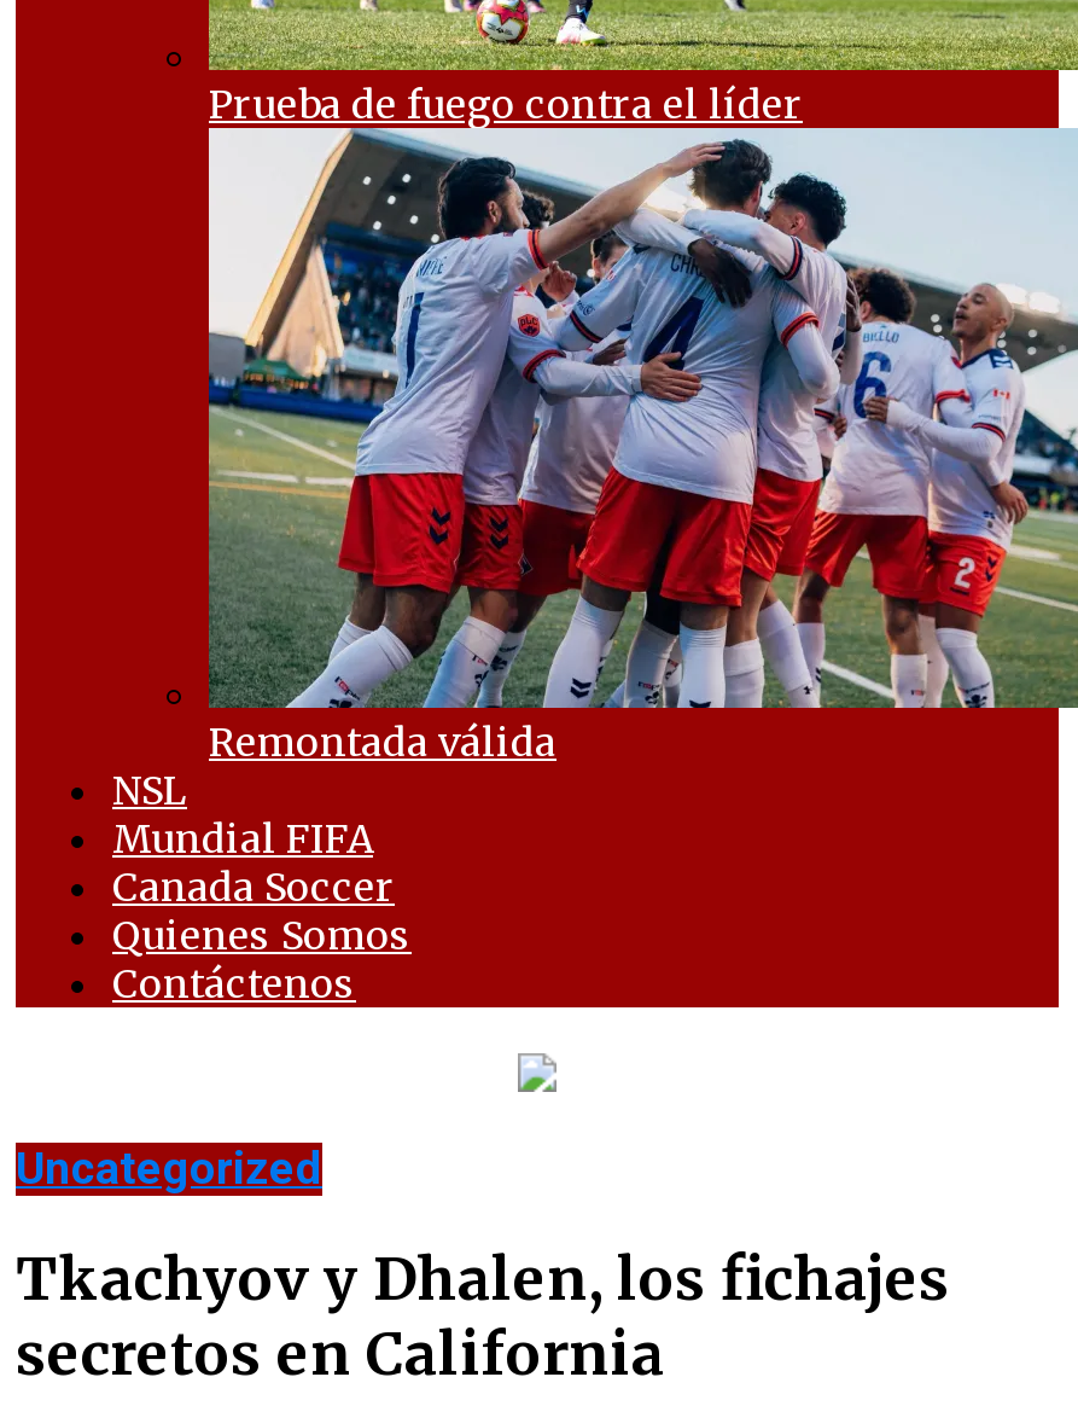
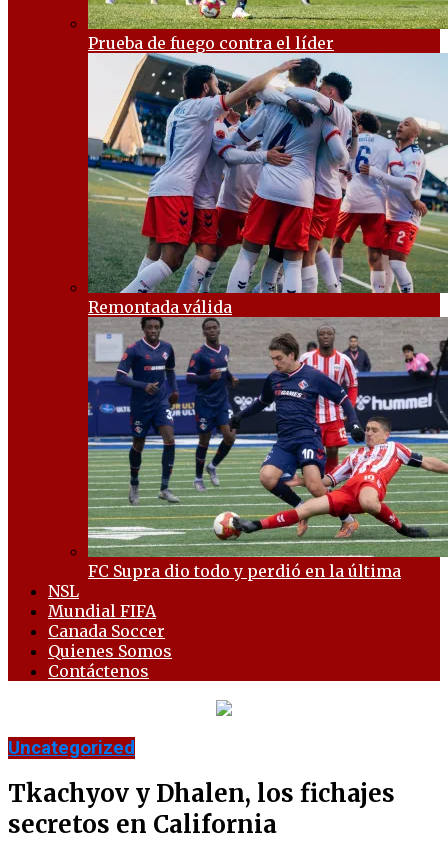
+ [image]
+ FC Supra dio todo y perdió en la última
